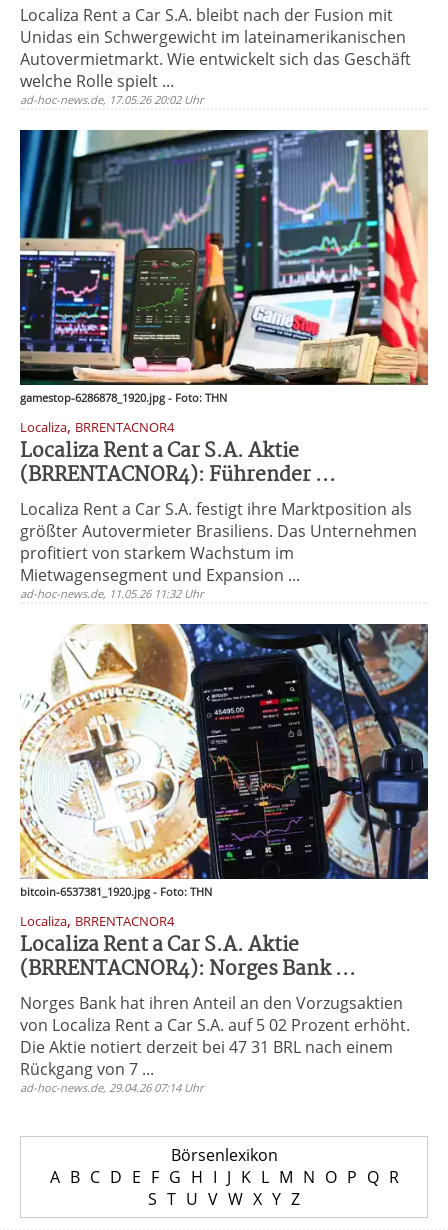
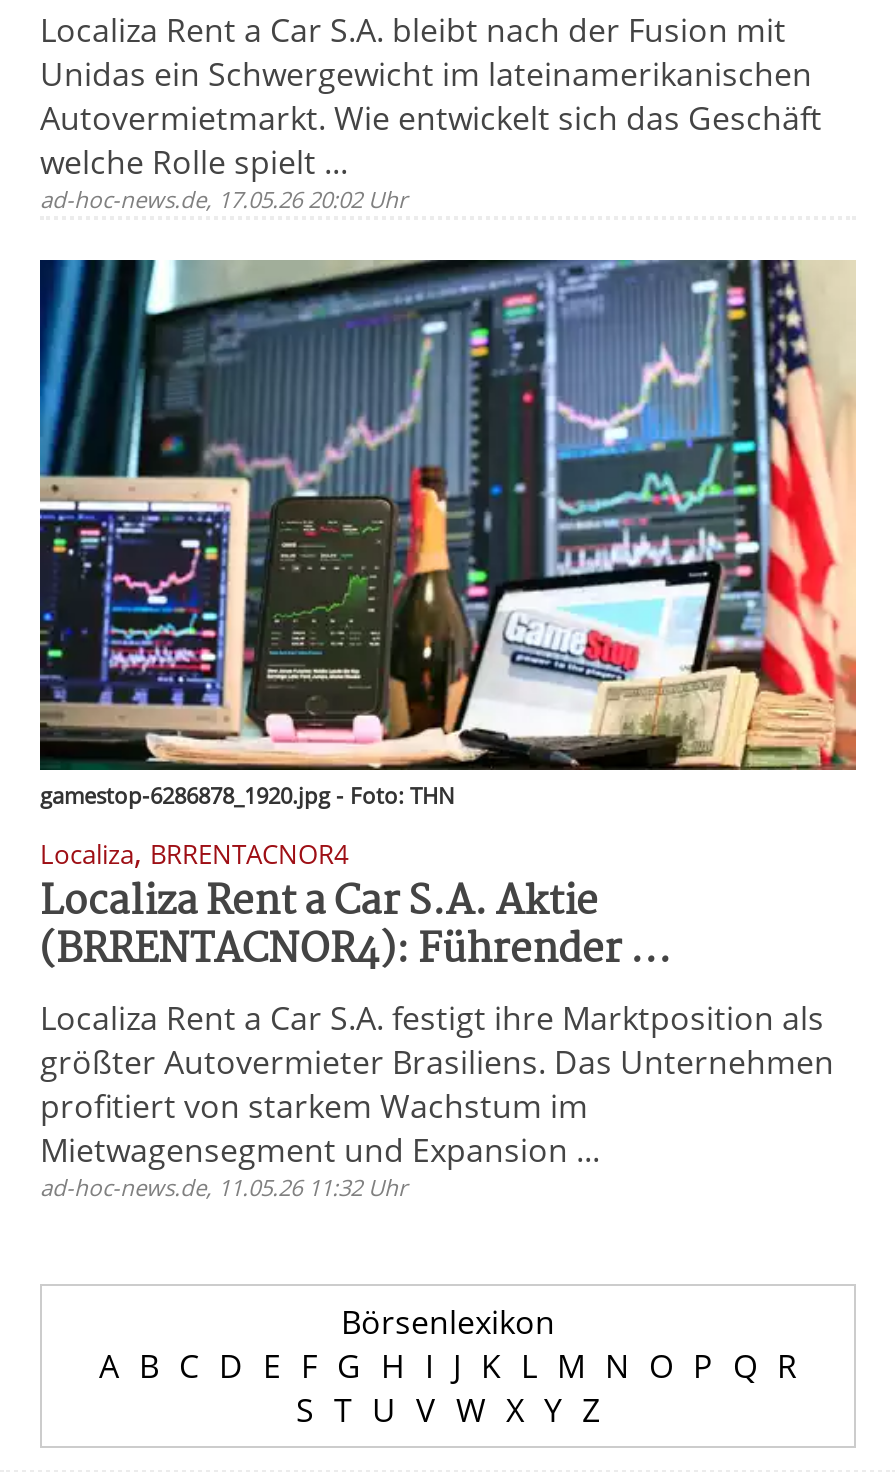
- [image]
- bitcoin-6537381_1920.jpg - Foto: THN
- Localiza, BRRENTACNOR4
- Localiza Rent a Car S.A. Aktie
- (BRRENTACNOR4): Norges Bank ...
- Norges Bank hat ihren Anteil an den Vorzugsaktien
- von Localiza Rent a Car S.A. auf 5 02 Prozent erhöht.
- Die Aktie notiert derzeit bei 47 31 BRL nach einem
- Rückgang von 7 ...
- ad-hoc-news.de, 29.04.26 07:14 Uhr
